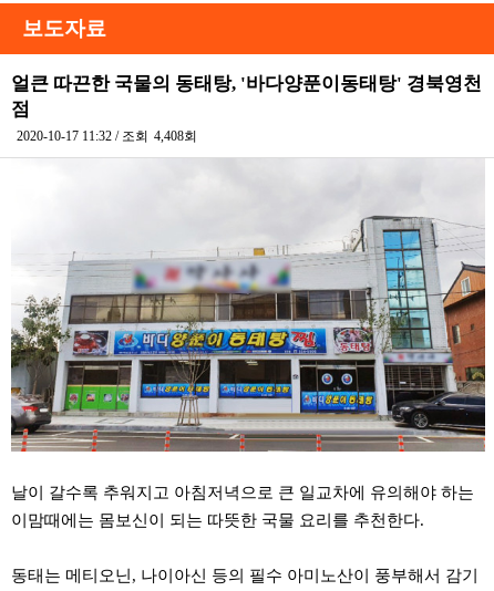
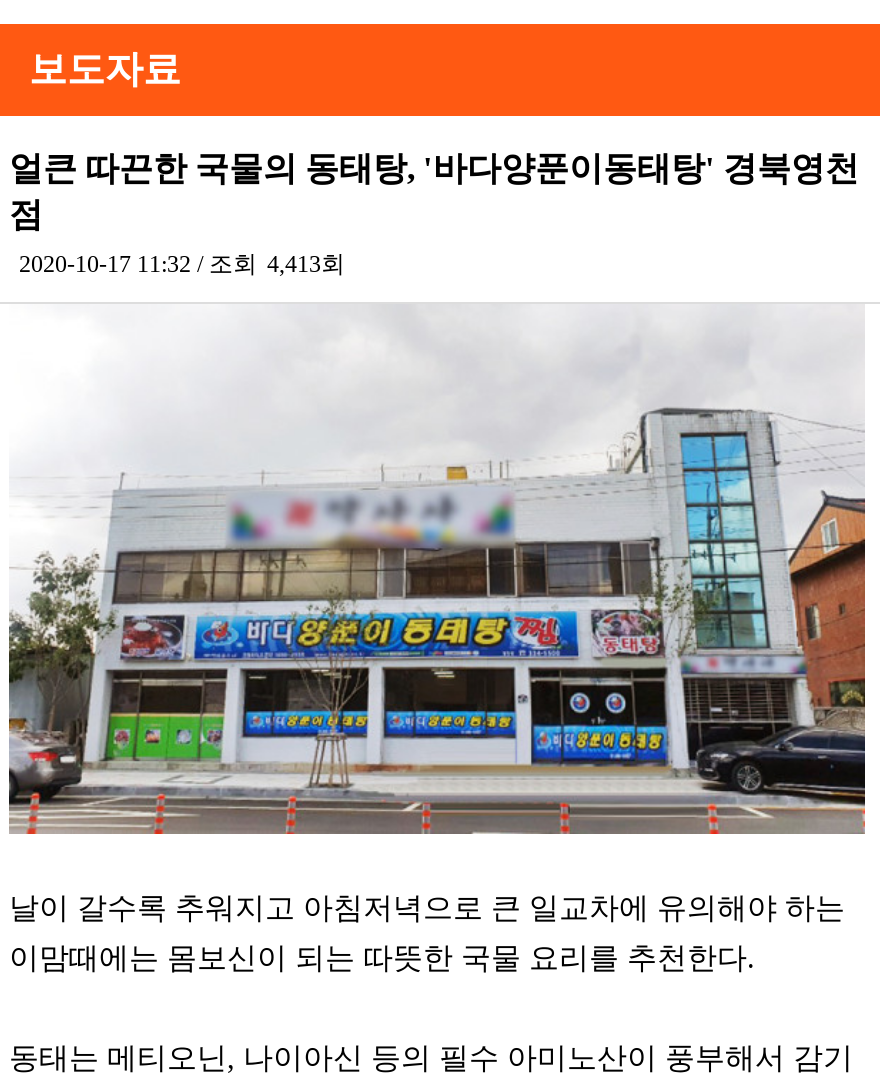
- 2020-10-17 11:32 / 조회 4,408회
+ 2020-10-17 11:32 / 조회 4,413회
